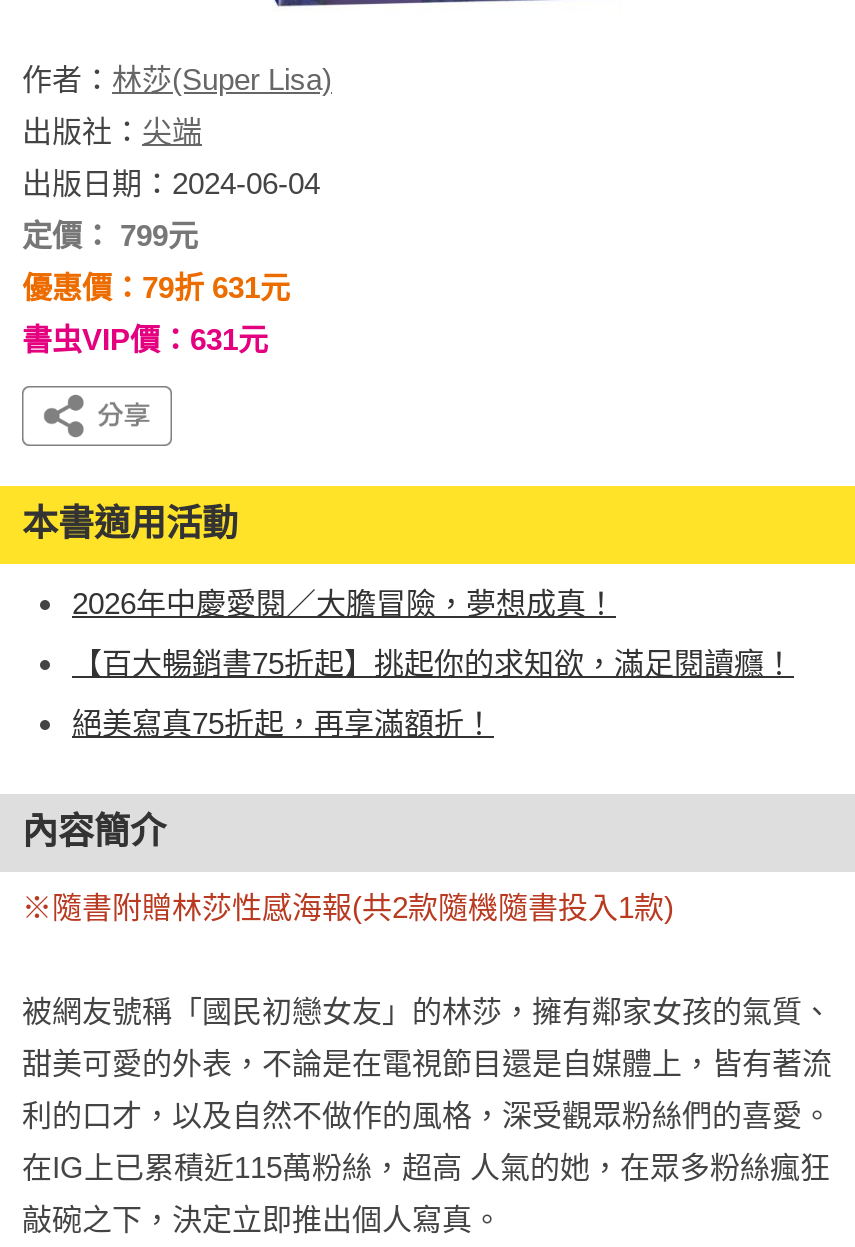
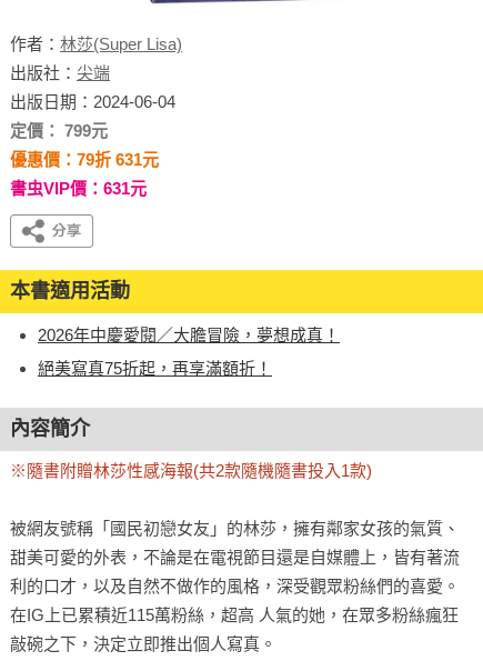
- 【百大暢銷書75折起】挑起你的求知欲，滿足閱讀癮！
